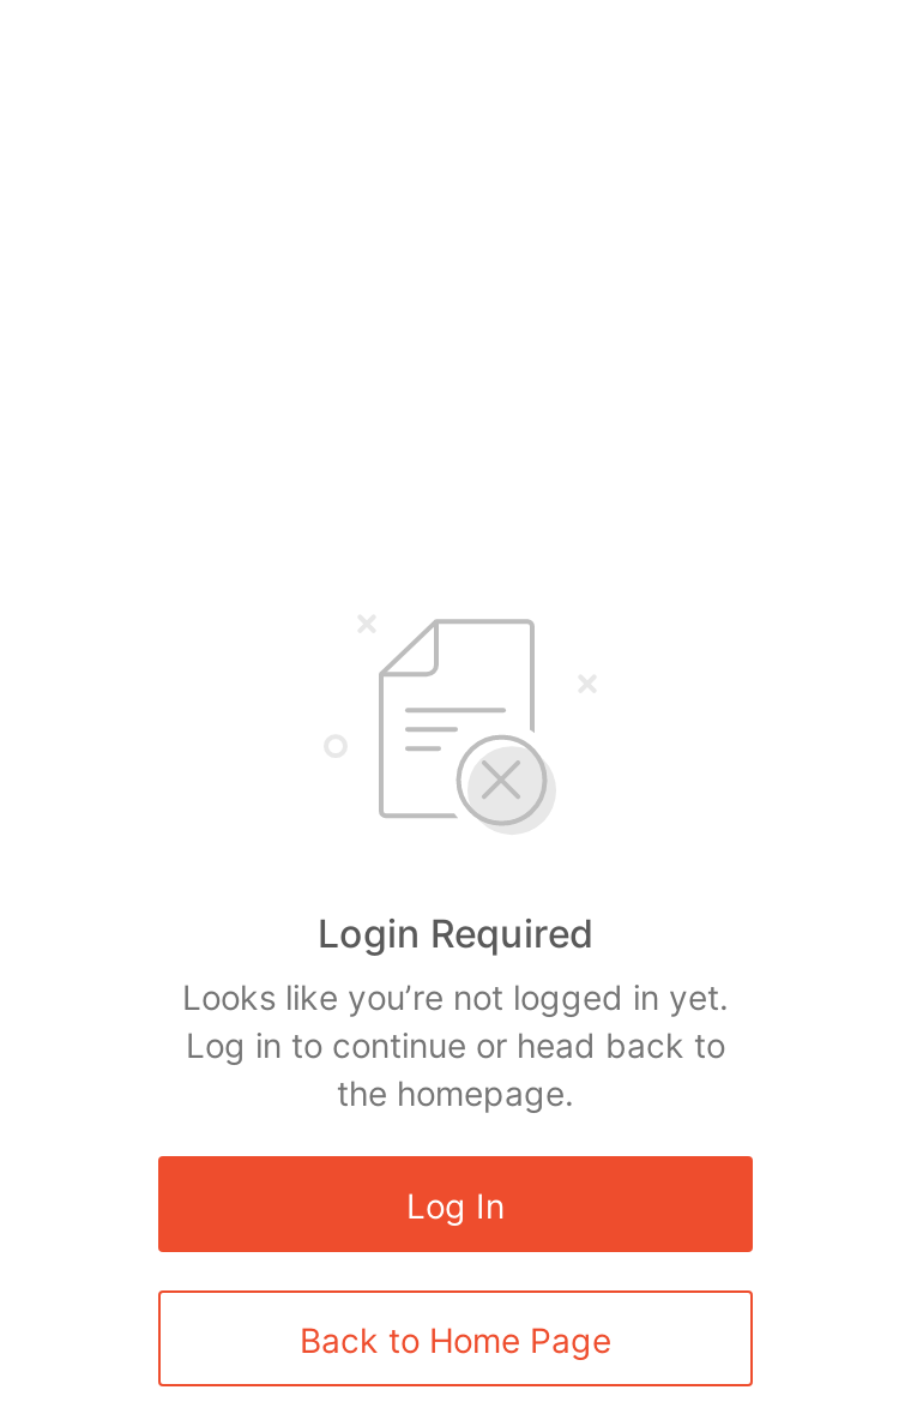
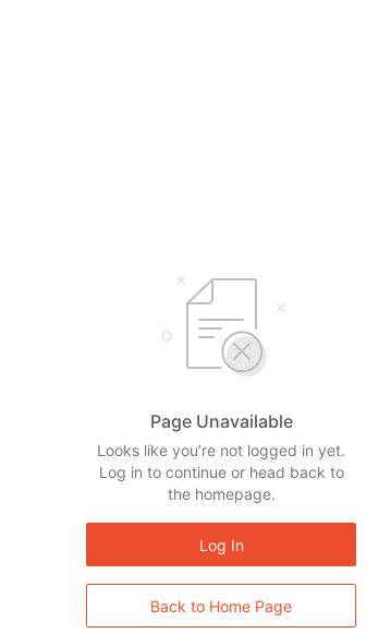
- Login Required
+ Page Unavailable
